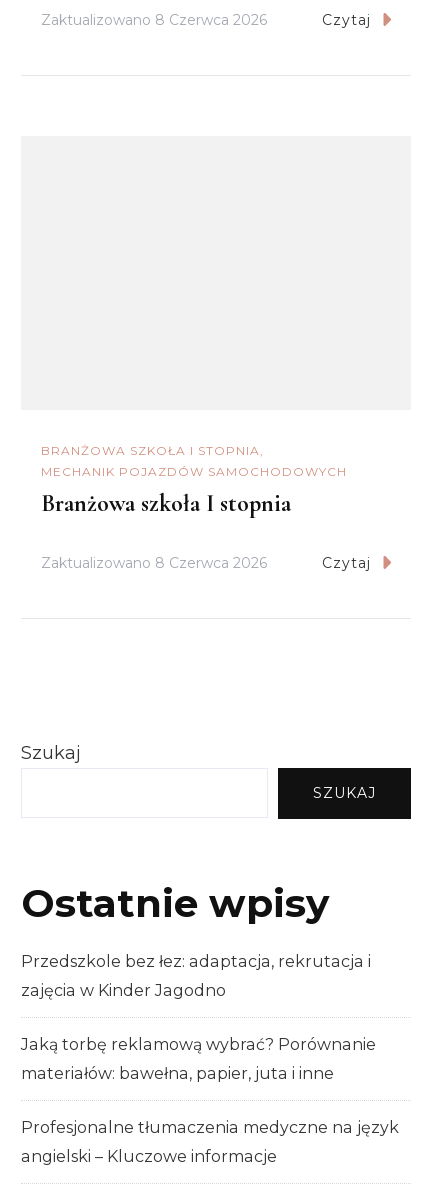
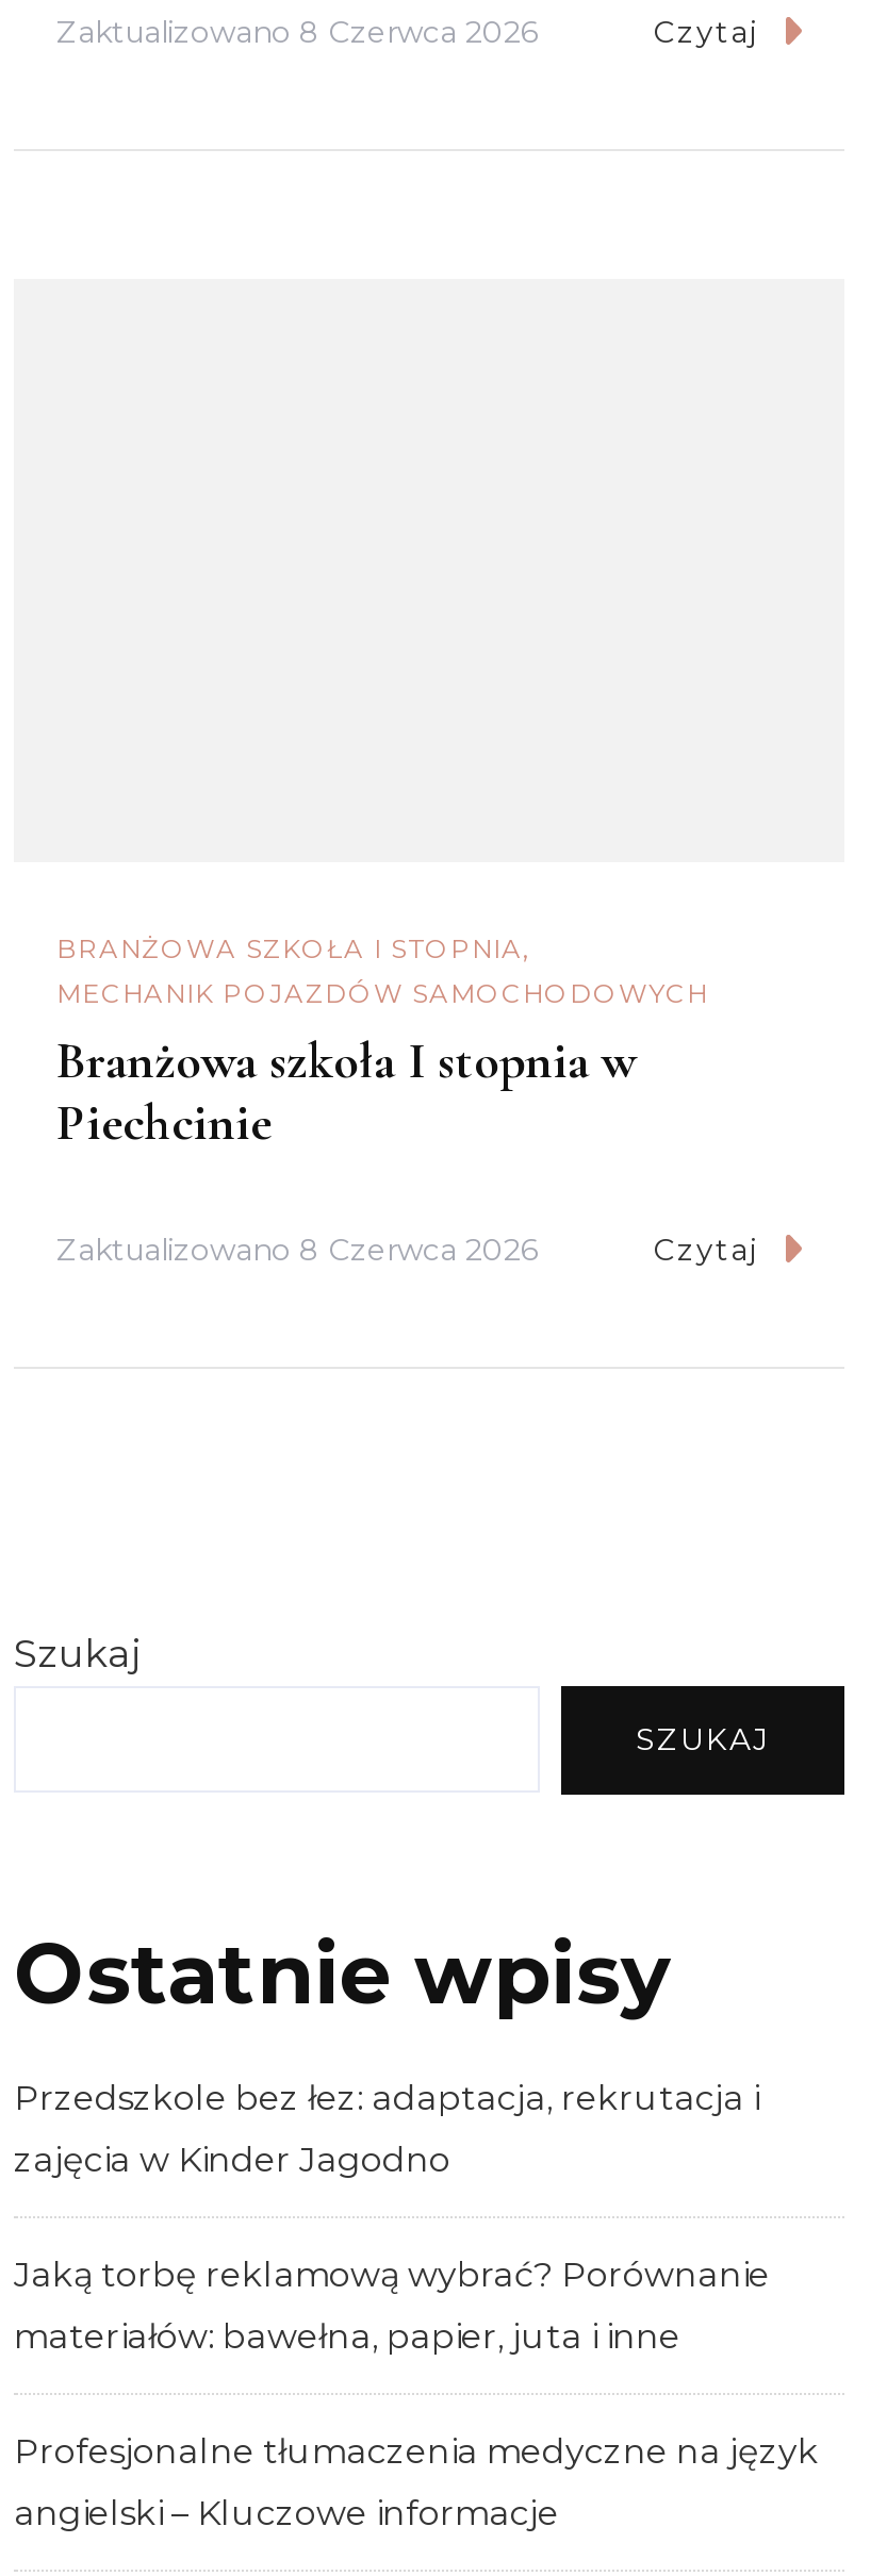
- Branżowa szkoła I stopnia
+ Branżowa szkoła I stopnia w
+ Piechcinie
